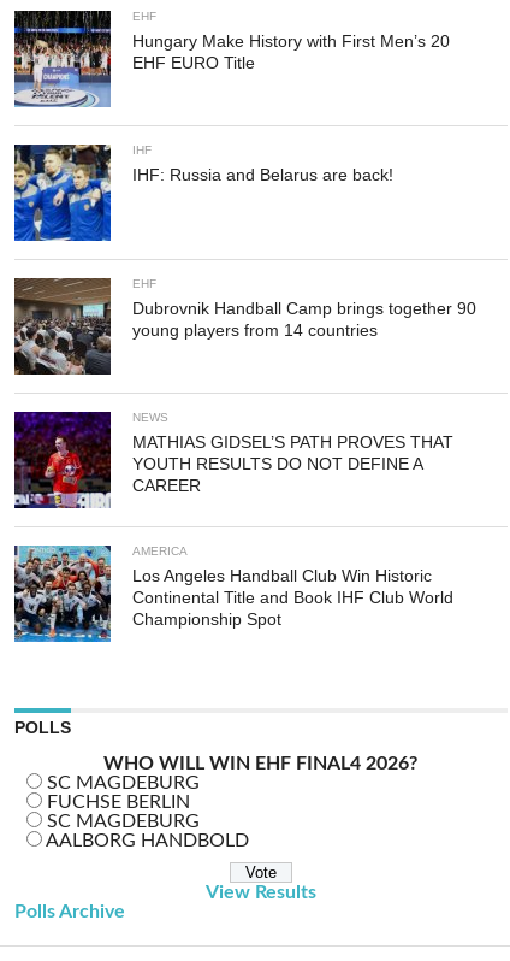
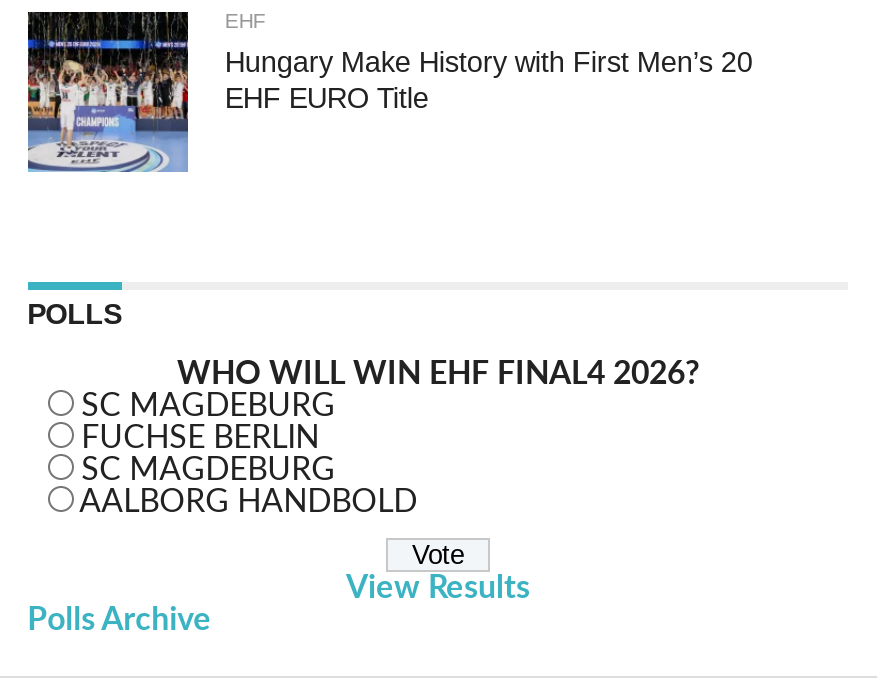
- [image]
- IHF
- IHF: Russia and Belarus are back!

- [image]
- EHF
- Dubrovnik Handball Camp brings together 90
- young players from 14 countries

- [image]
- NEWS
- MATHIAS GIDSEL’S PATH PROVES THAT
- YOUTH RESULTS DO NOT DEFINE A
- CAREER

- [image]
- AMERICA
- Los Angeles Handball Club Win Historic
- Continental Title and Book IHF Club World
- Championship Spot
